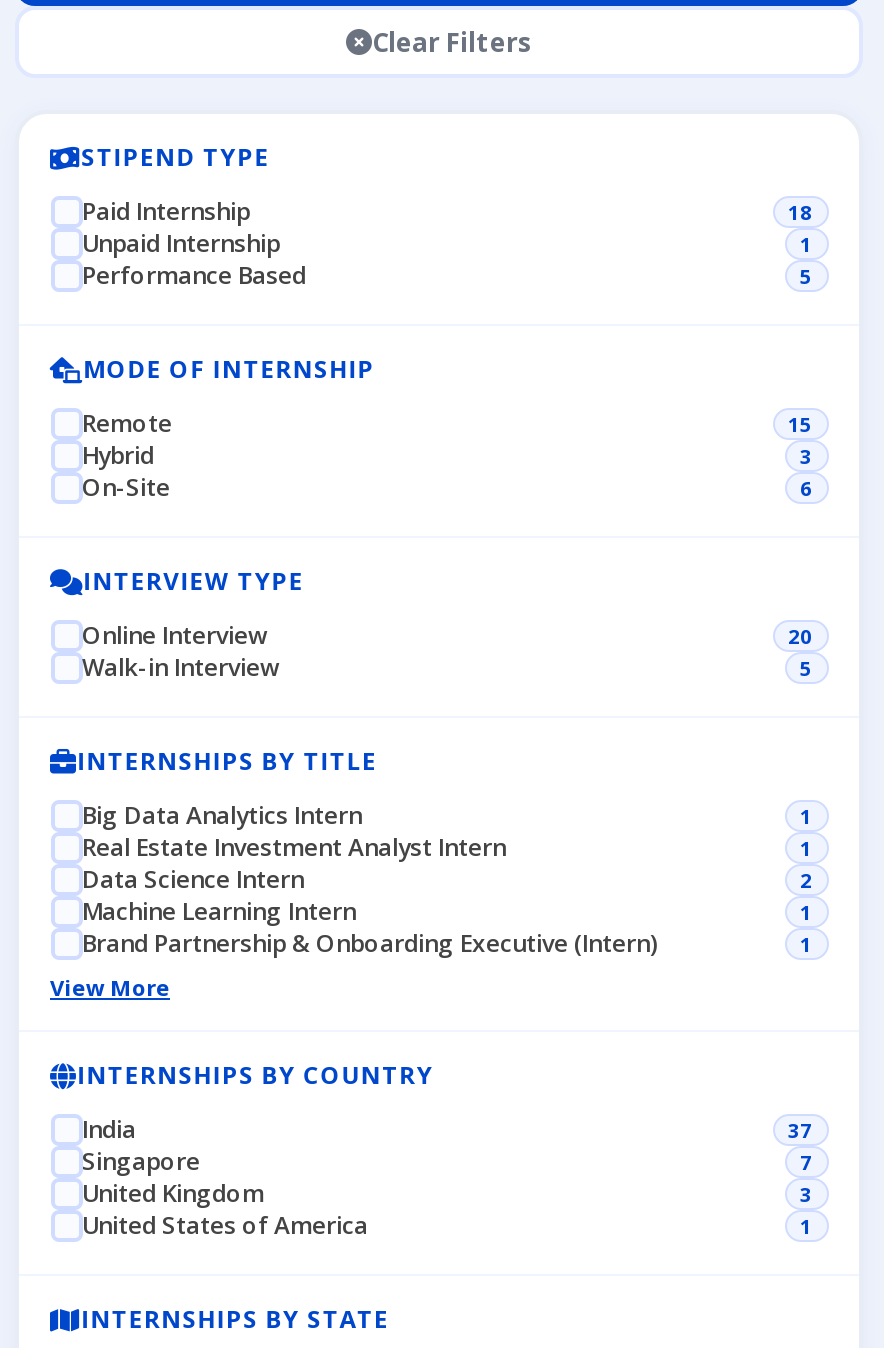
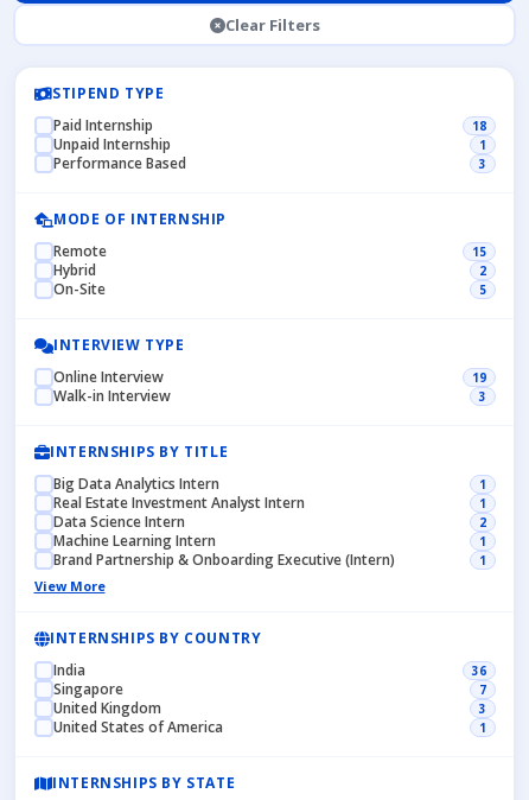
- 5
+ 3

- 3
+ 2

- 6
+ 5

- 20
+ 19

- 5
+ 3

- 37
+ 36
